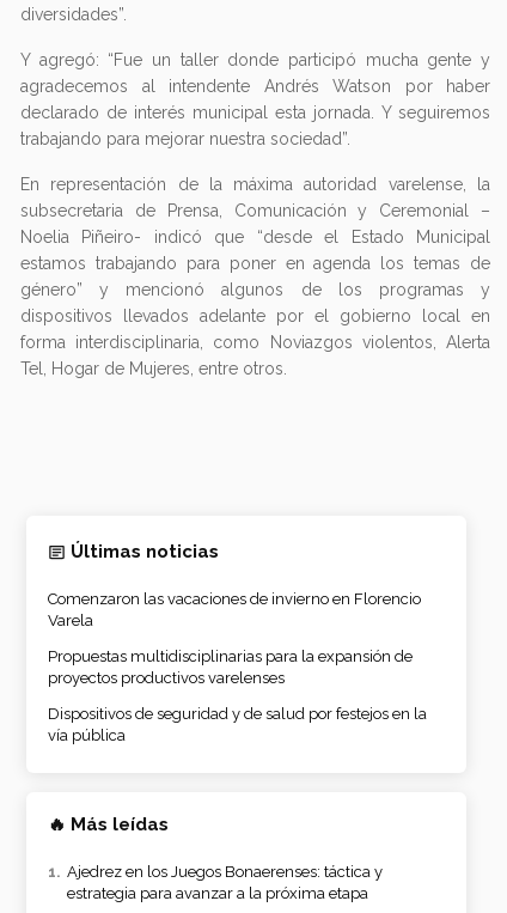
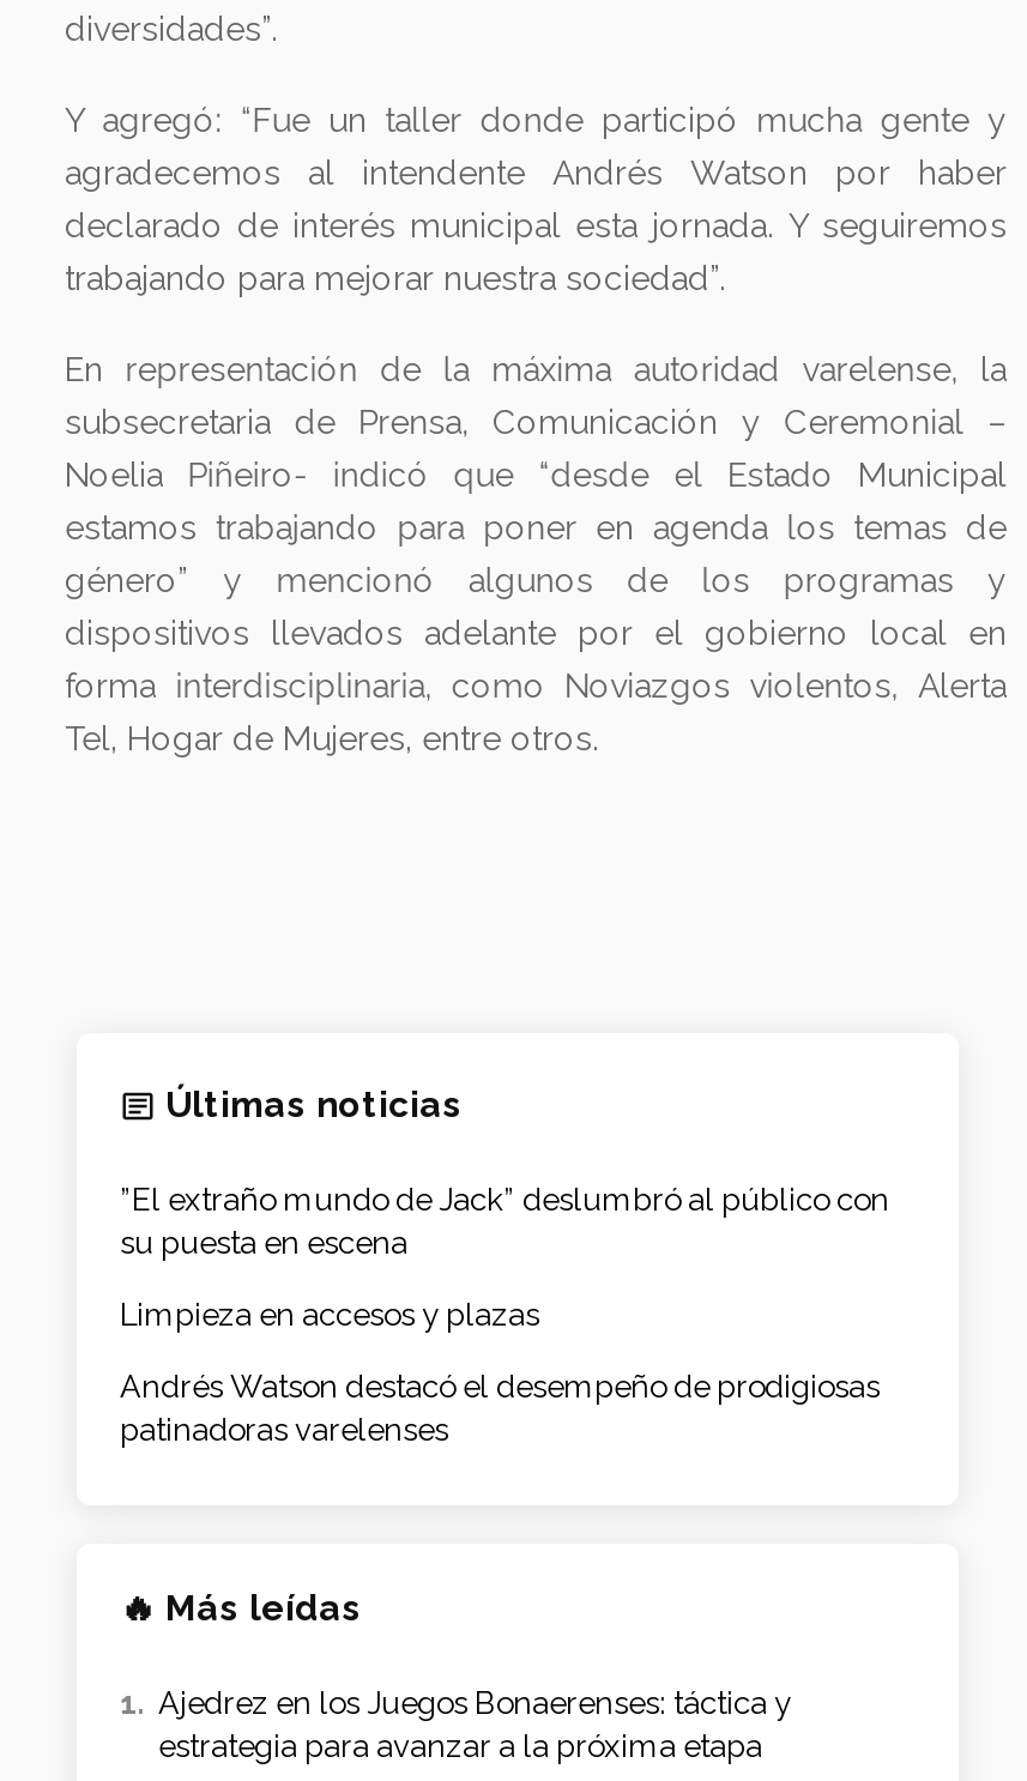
- Comenzaron las vacaciones de invierno en Florencio
- Varela
+ ”El extraño mundo de Jack” deslumbró al público con
+ su puesta en escena

- Propuestas multidisciplinarias para la expansión de
- proyectos productivos varelenses
+ Limpieza en accesos y plazas

- Dispositivos de seguridad y de salud por festejos en la
- vía pública
+ Andrés Watson destacó el desempeño de prodigiosas
+ patinadoras varelenses
